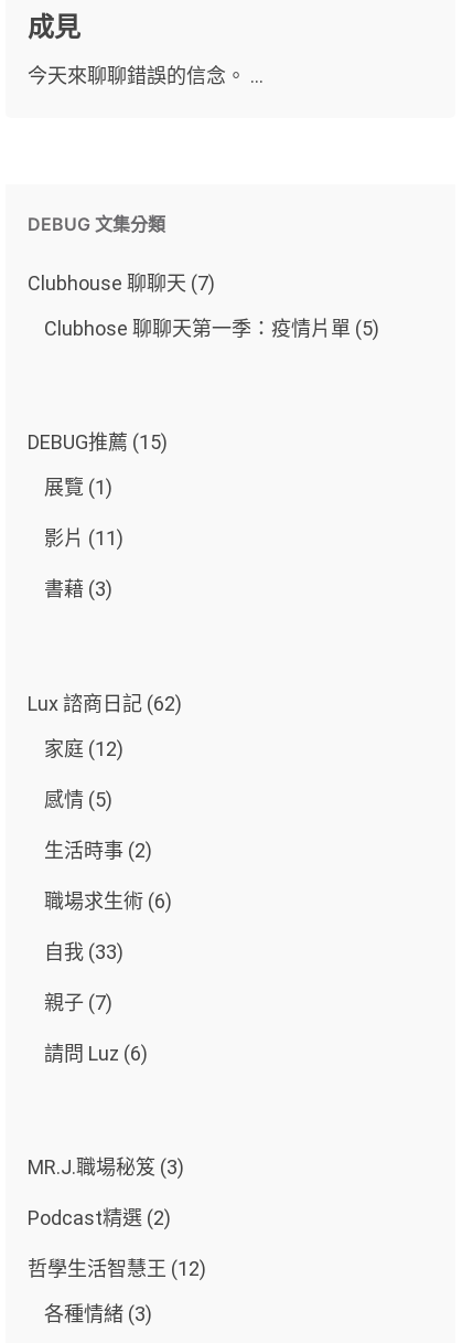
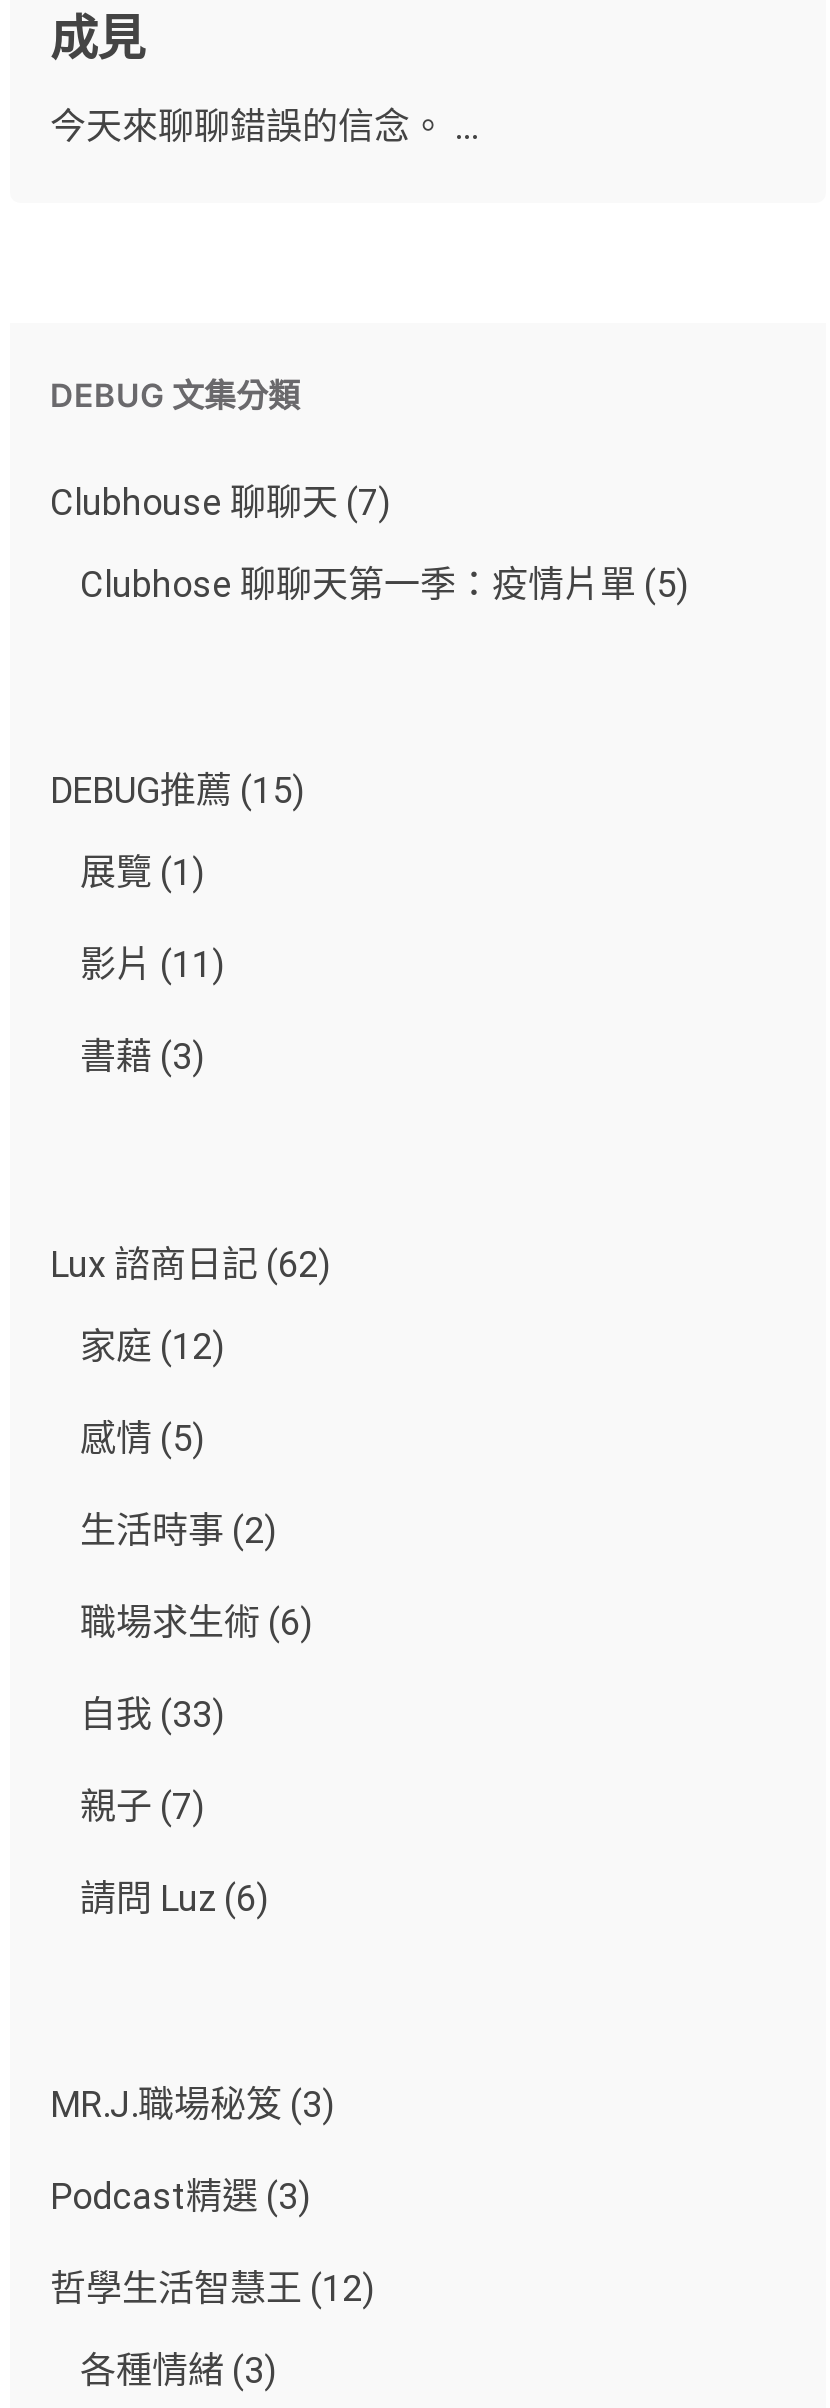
- Podcast精選(2)
+ Podcast精選(3)
